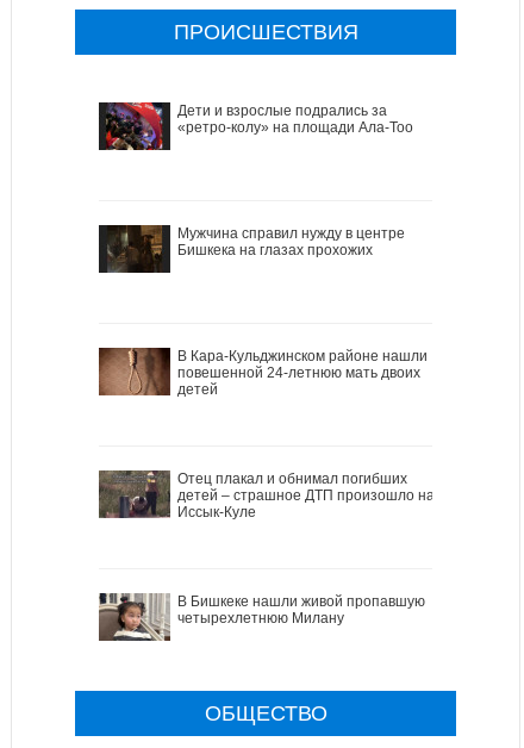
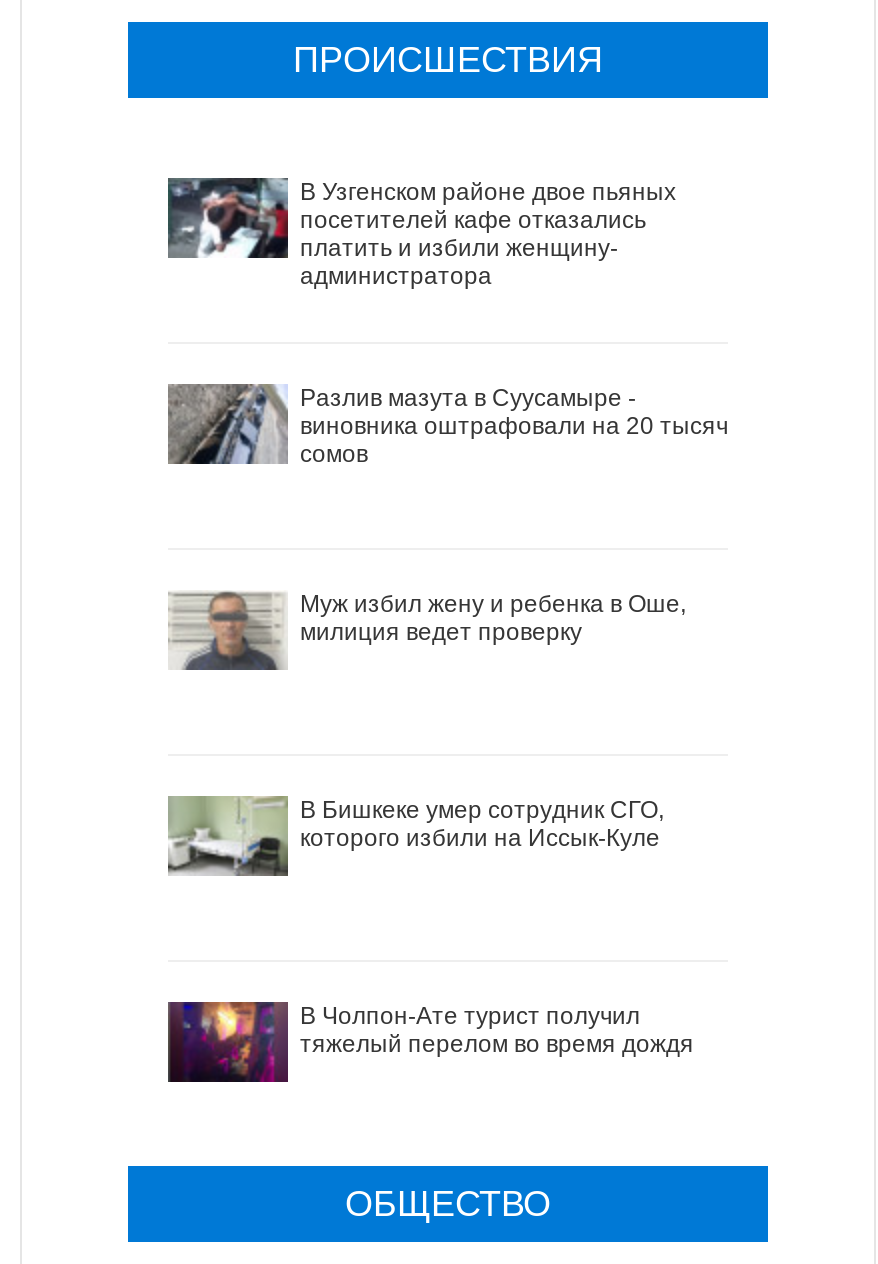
- [image]
- Дети и взрослые подрались за
- «ретро-колу» на площади Ала-Тоо
+ [image]
+ В Узгенском районе двое пьяных
+ посетителей кафе отказались
+ платить и избили женщину-
+ администратора

- [image]
- Мужчина справил нужду в центре
- Бишкека на глазах прохожих
+ [image]
+ Разлив мазута в Суусамыре -
+ виновника оштрафовали на 20 тысяч
+ сомов

- [image]
- В Кара-Кульджинском районе нашли
- повешенной 24-летнюю мать двоих
- детей
+ [image]
+ Муж избил жену и ребенка в Оше,
+ милиция ведет проверку

- [image]
- Отец плакал и обнимал погибших
- детей – страшное ДТП произошло на
- Иссык-Куле
+ [image]
+ В Бишкеке умер сотрудник СГО,
+ которого избили на Иссык-Куле

- [image]
- В Бишкеке нашли живой пропавшую
- четырехлетнюю Милану
+ [image]
+ В Чолпон-Ате турист получил
+ тяжелый перелом во время дождя
